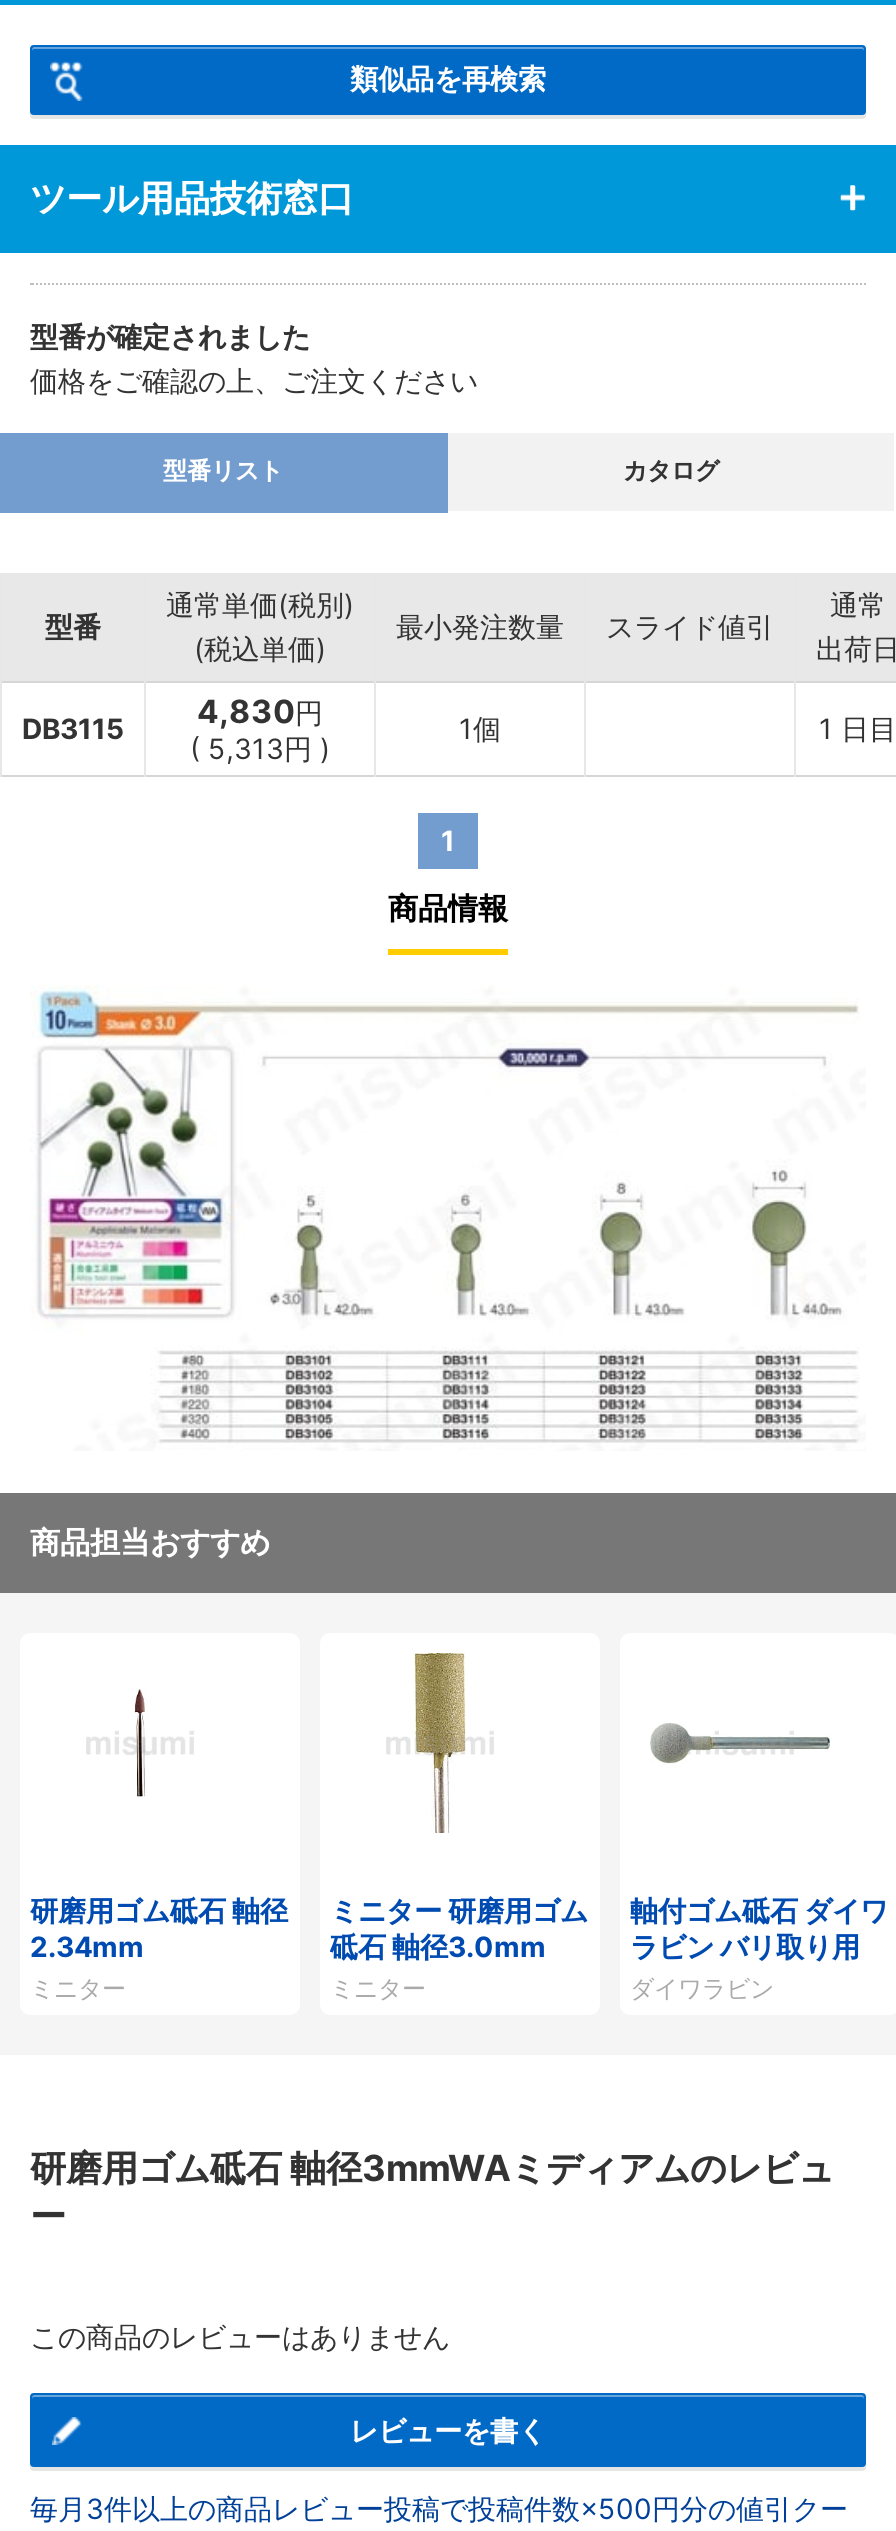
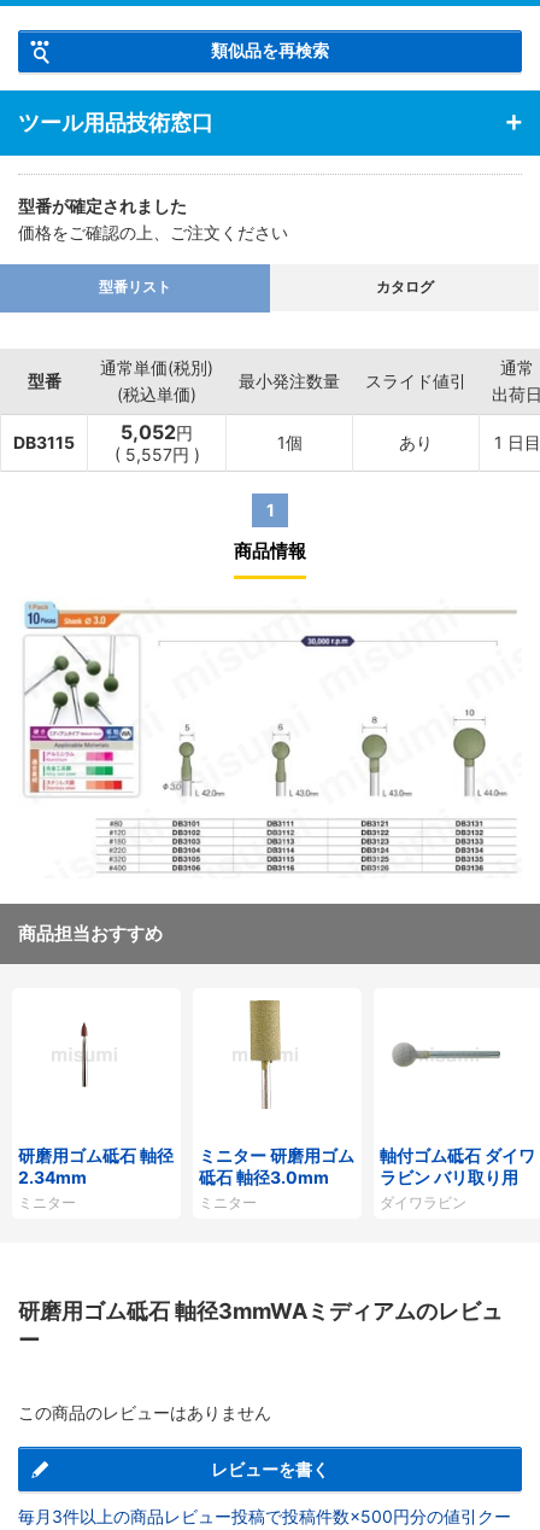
- 4,830円
+ 5,052円

- ( 5,313円 )
+ ( 5,557円 )

+ あり
